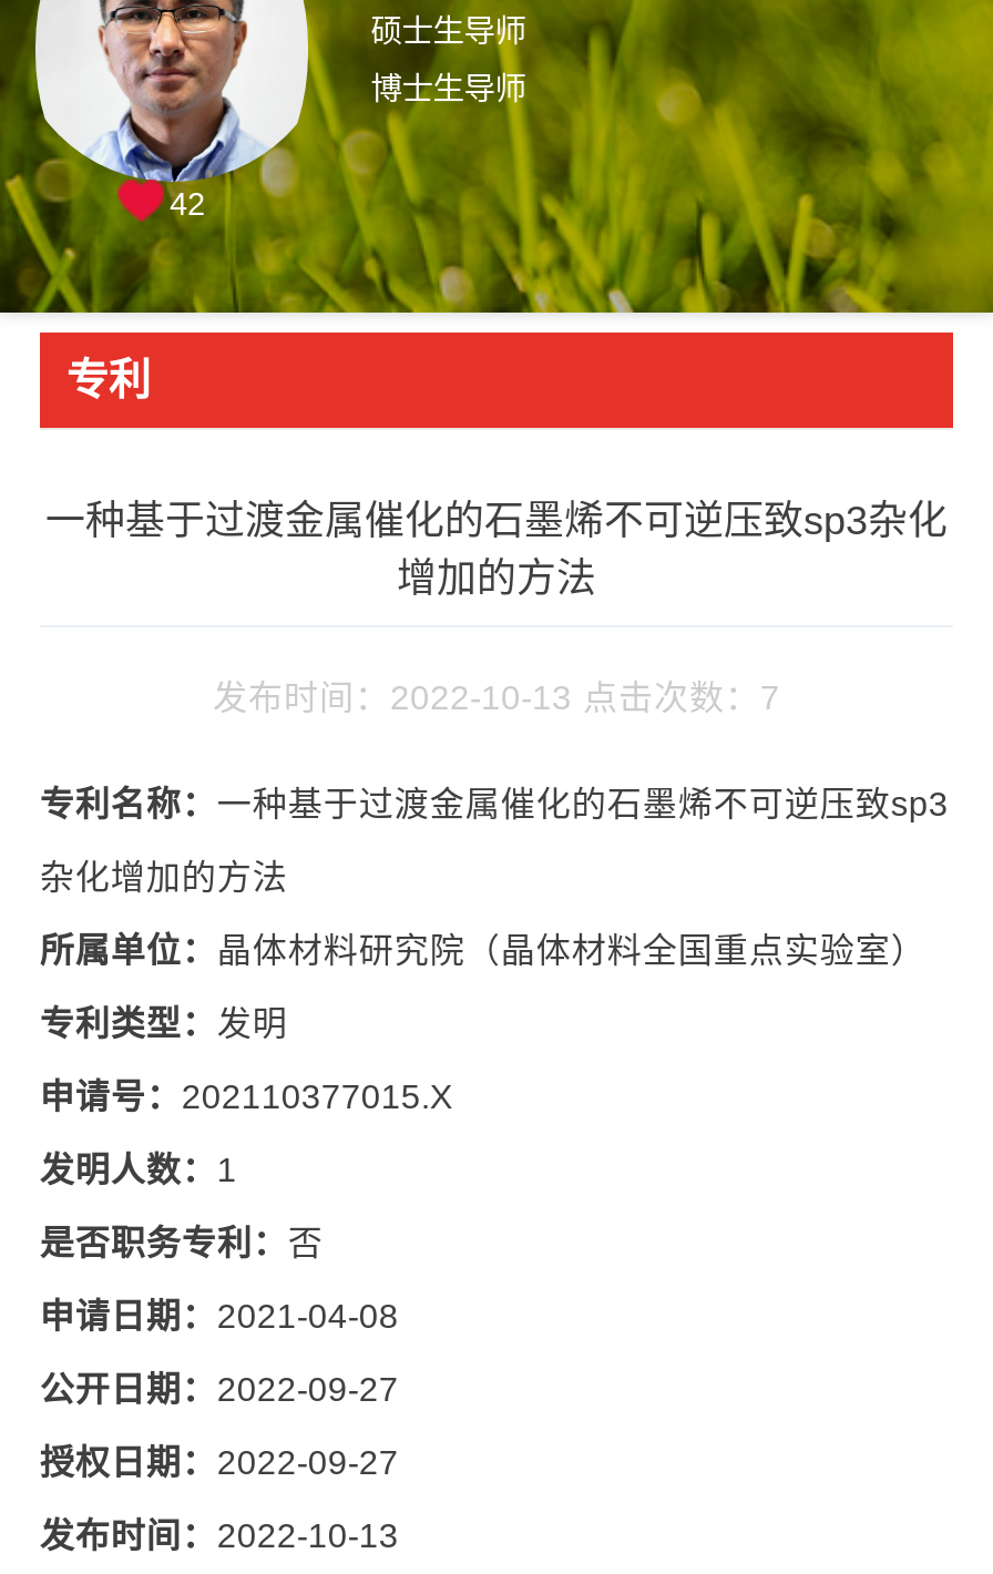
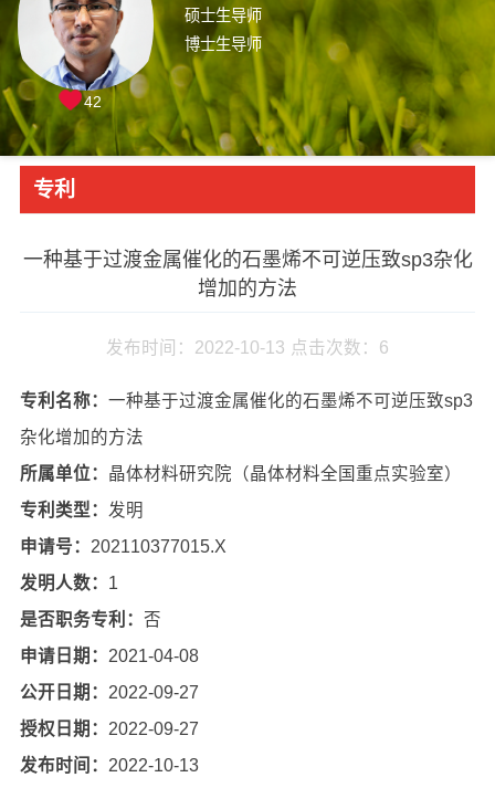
- 发布时间：2022-10-13 点击次数：7
+ 发布时间：2022-10-13 点击次数：6
